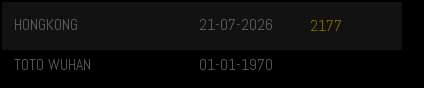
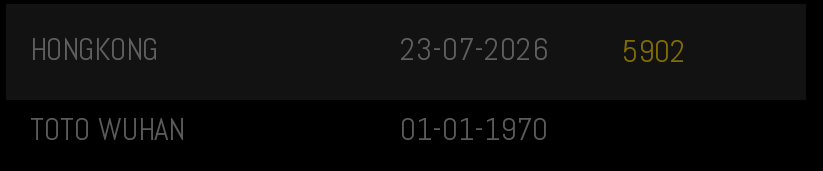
- 21-07-2026
+ 23-07-2026

- 2177
+ 5902
